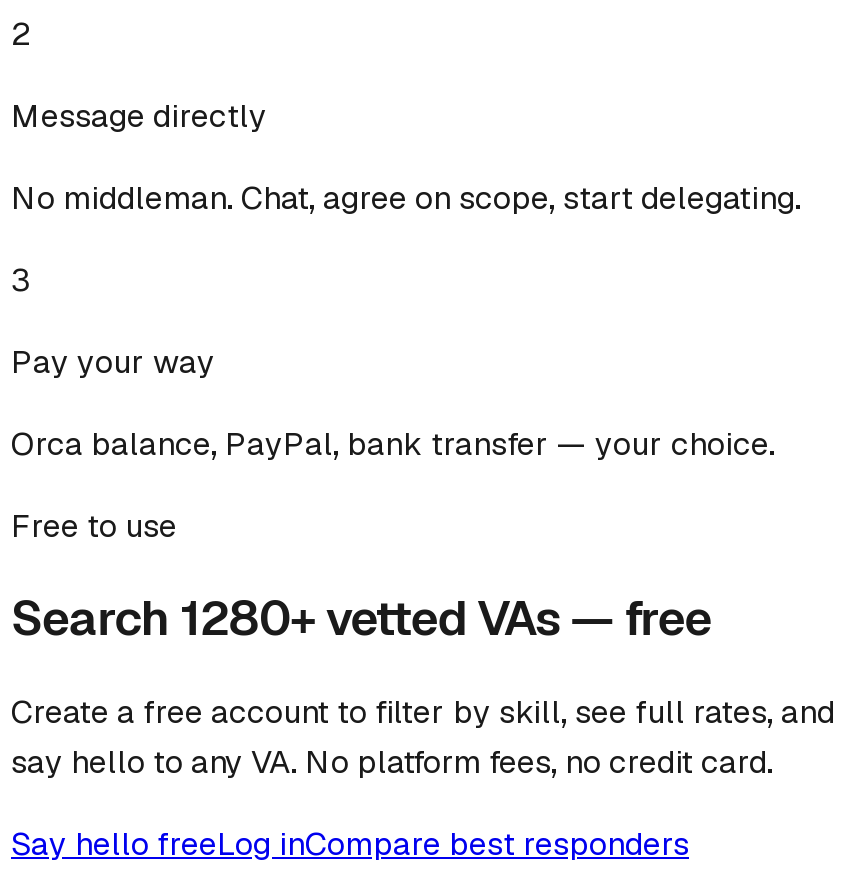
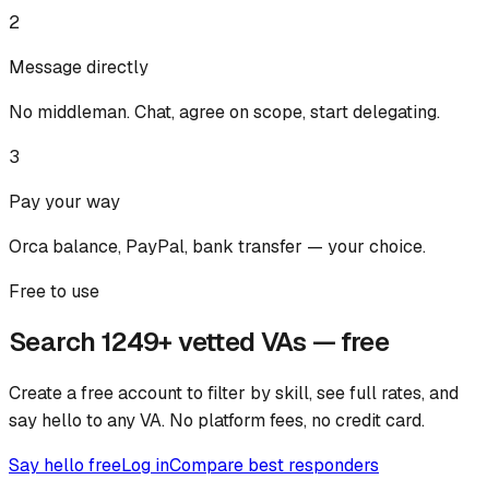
- Search 1280+ vetted VAs — free
+ Search 1249+ vetted VAs — free
